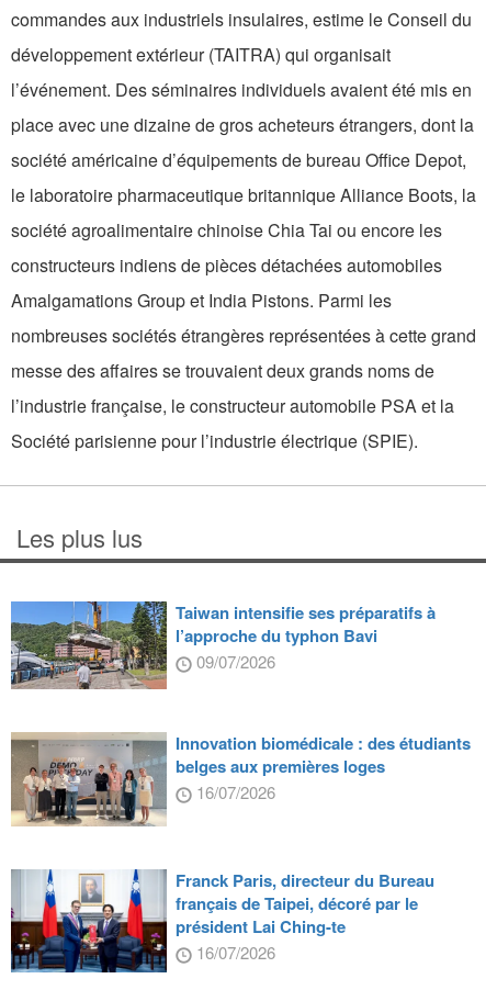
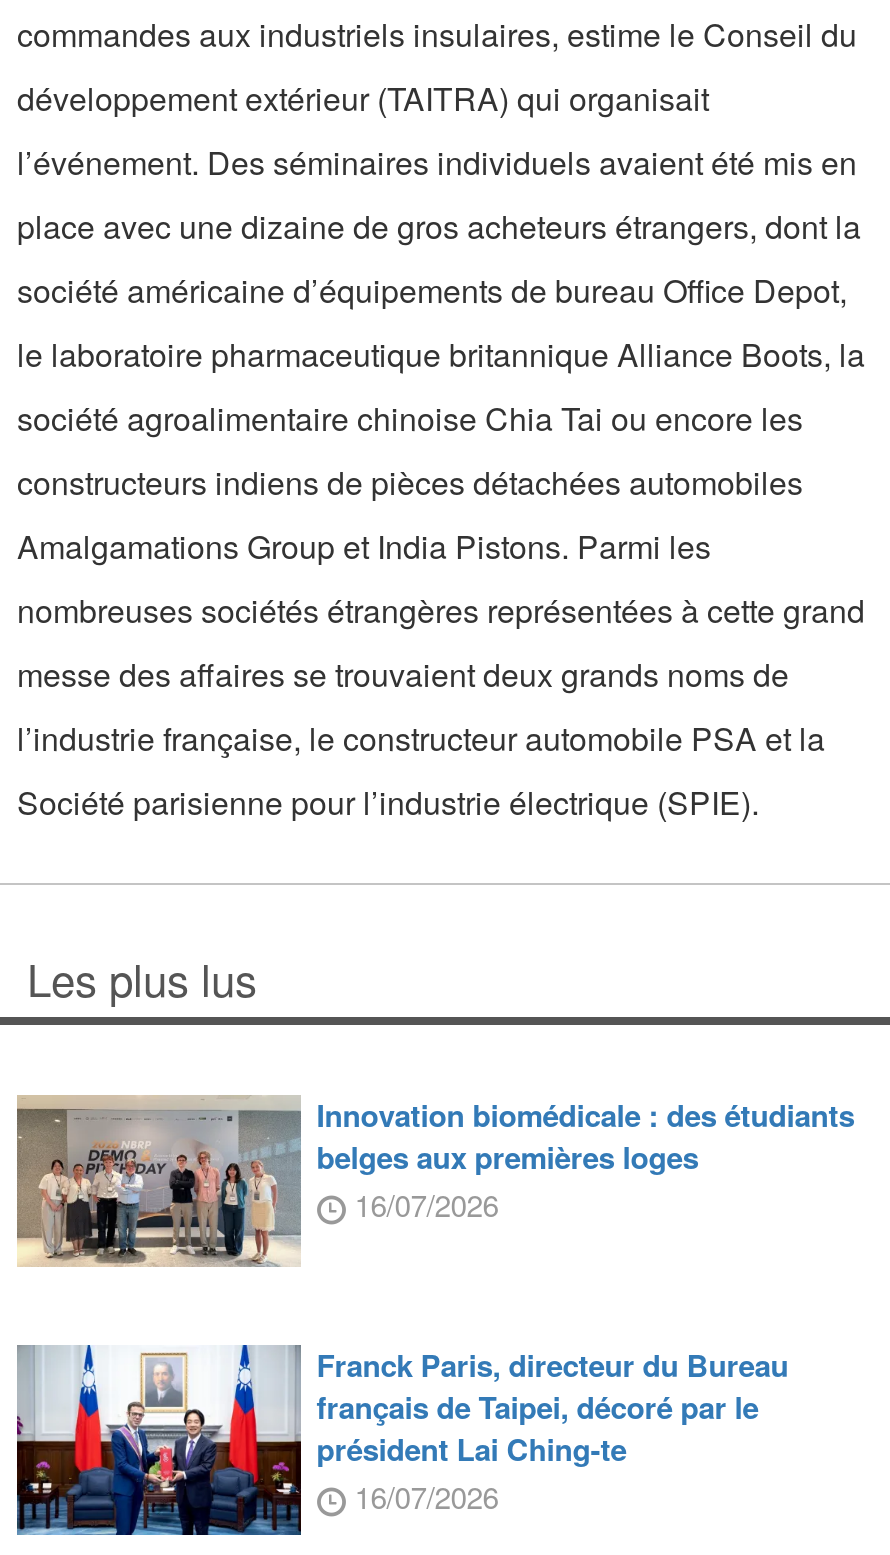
- [image]
- Taiwan intensifie ses préparatifs à
- l’approche du typhon Bavi
- 09/07/2026
